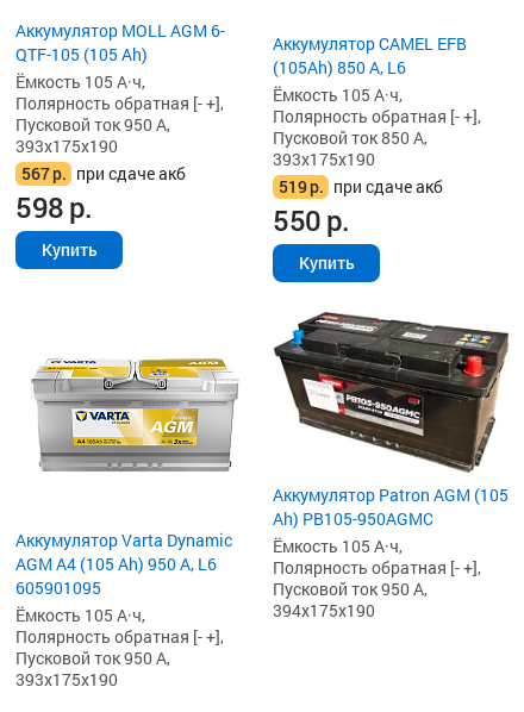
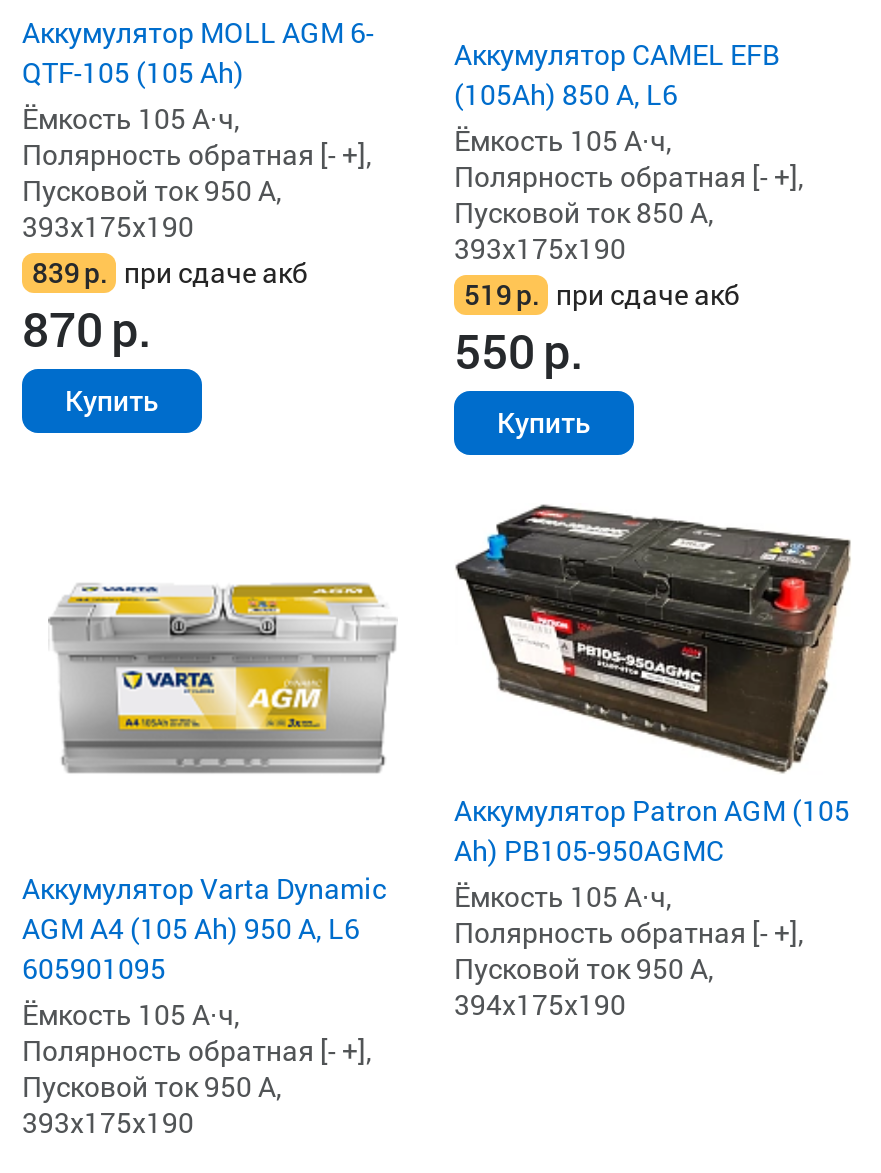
- 567 р. при сдаче акб
+ 839 р. при сдаче акб

- 598 р.
+ 870 р.
